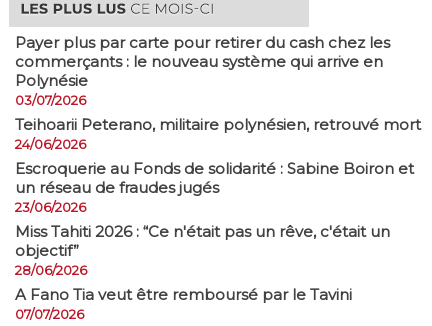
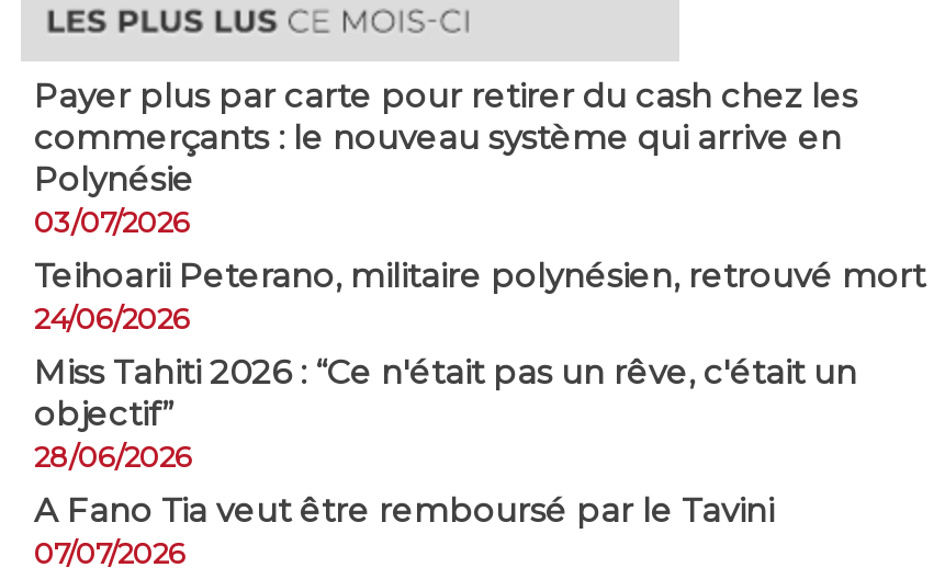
- Escroquerie au Fonds de solidarité : Sabine Boiron et
- un réseau de fraudes jugés
- 23/06/2026
